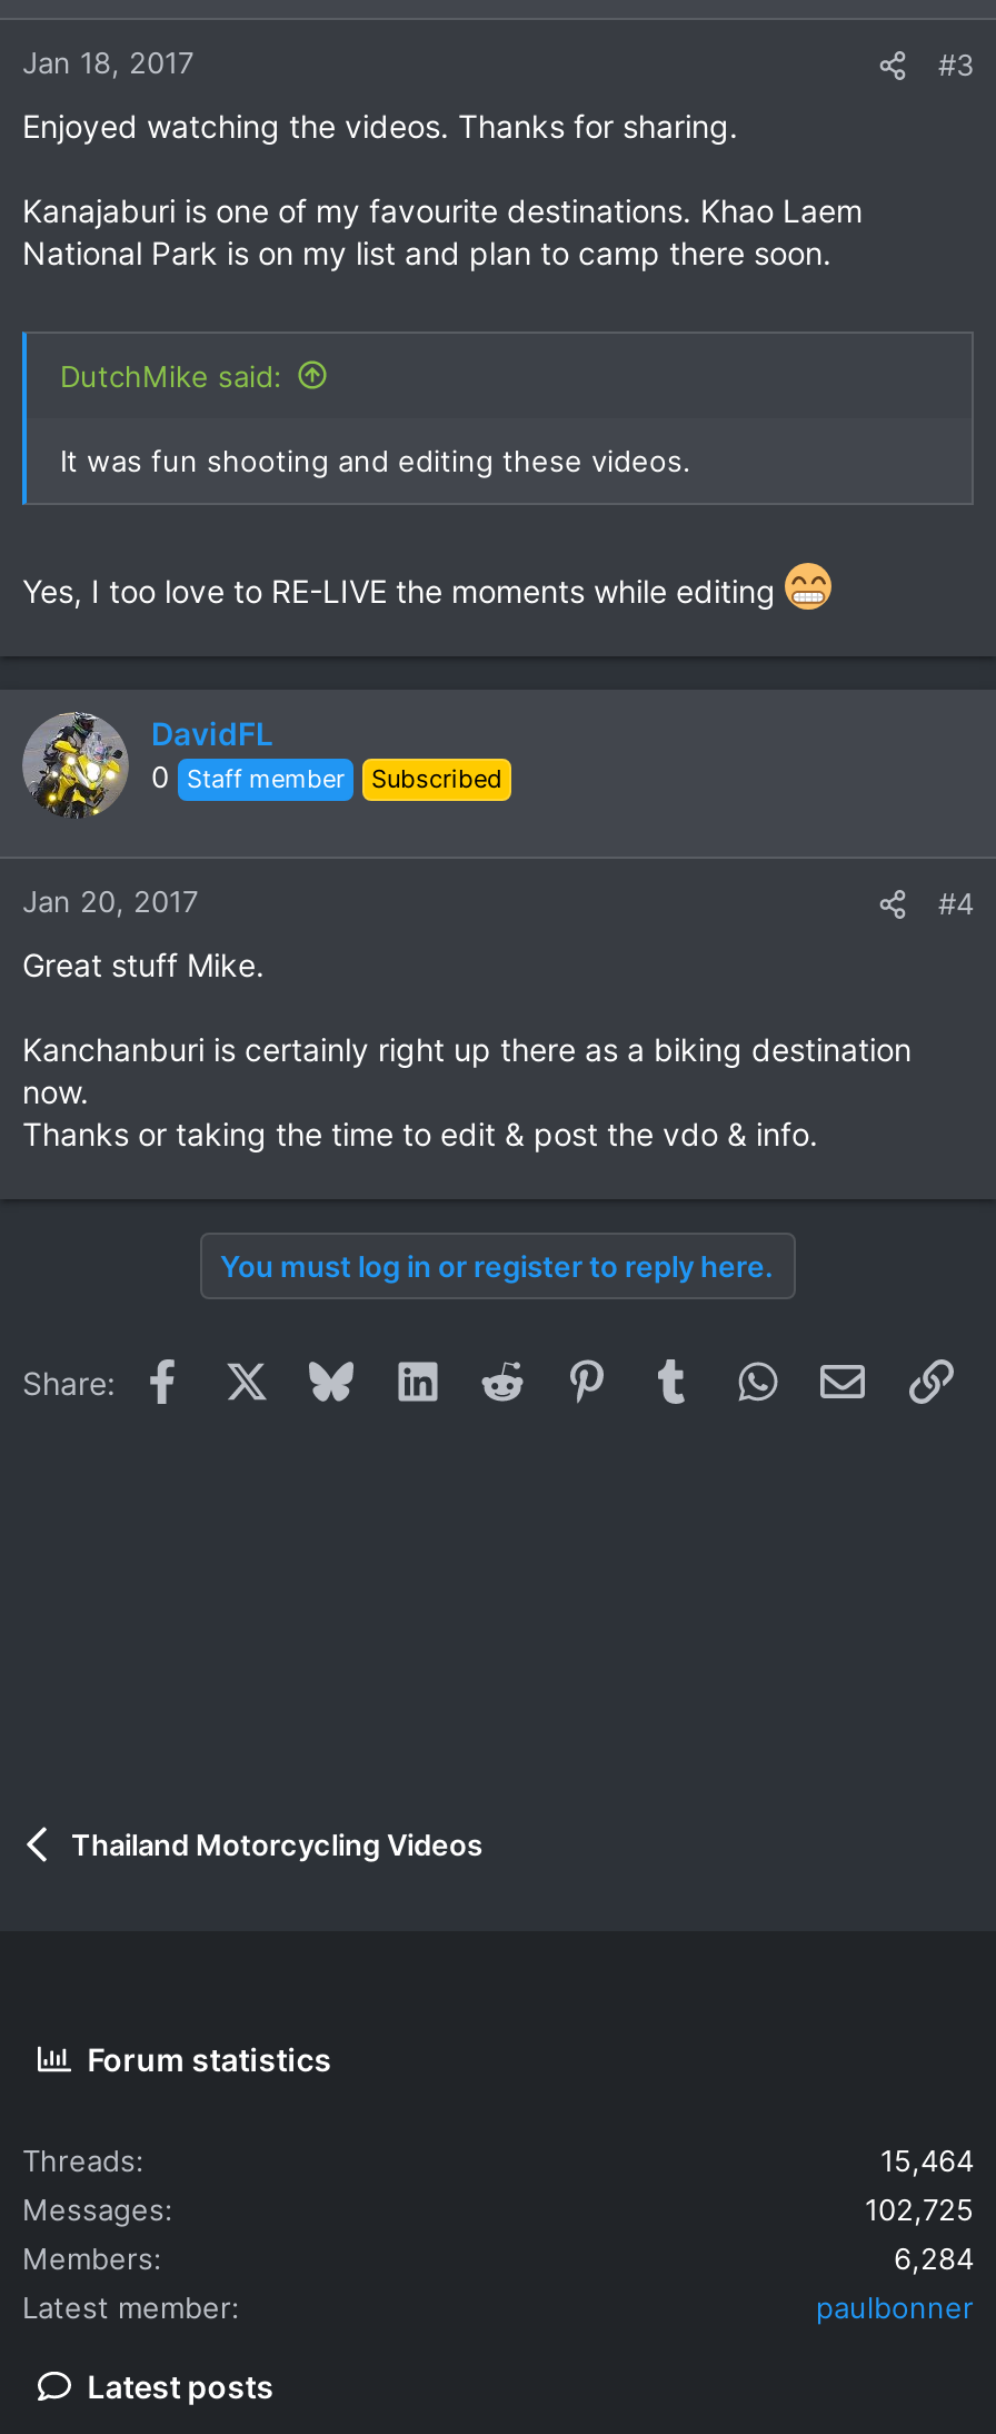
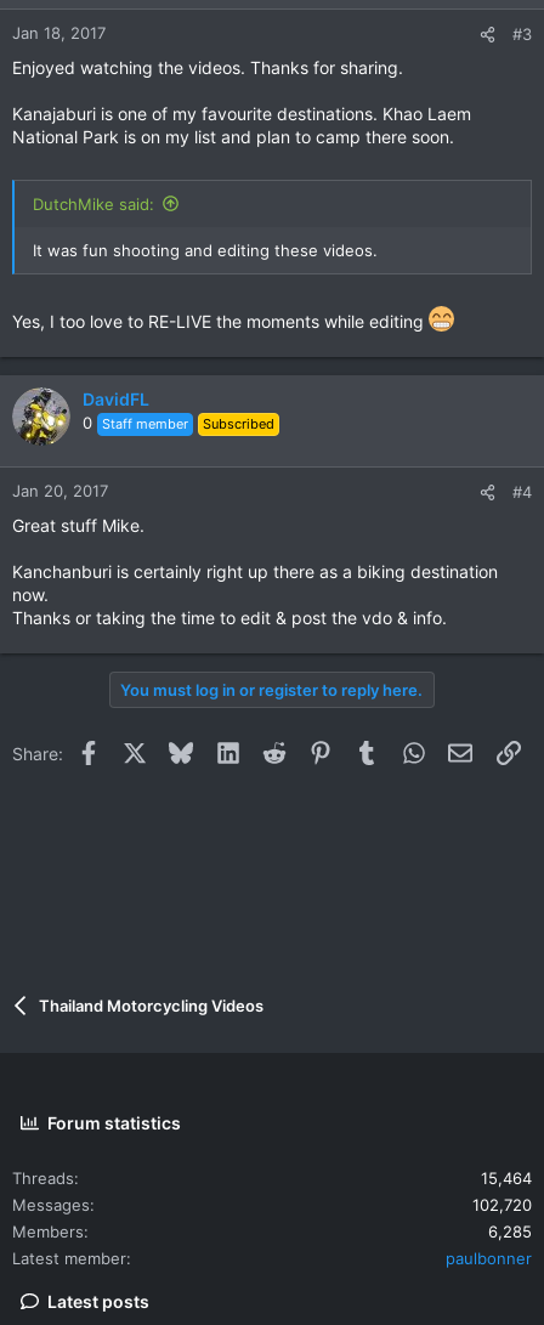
- 102,725
+ 102,720

- 6,284
+ 6,285
